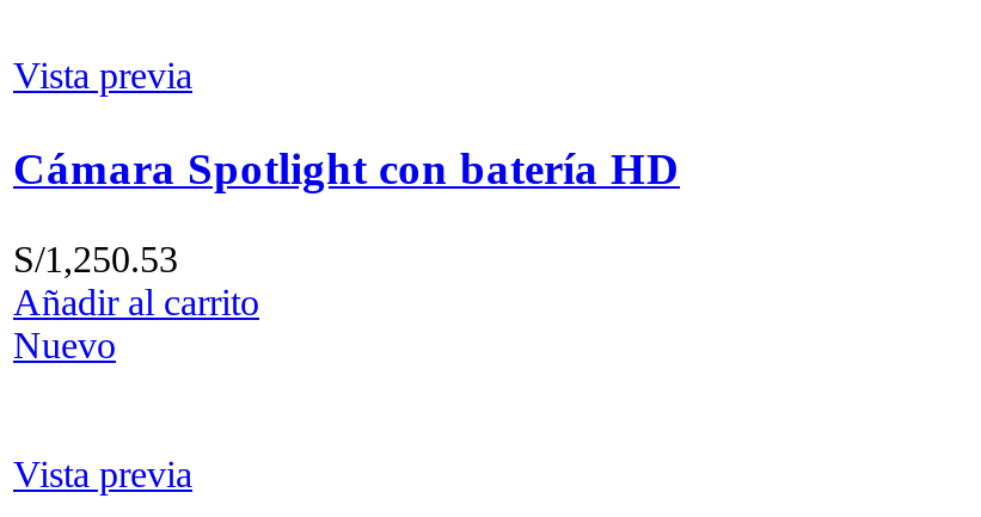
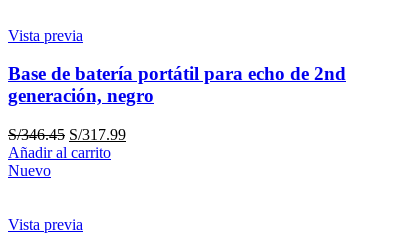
- Cámara Spotlight con batería HD
+ Base de batería portátil para echo de 2nd
+ generación, negro

- S/1,250.53
+ S/346.45 S/317.99
